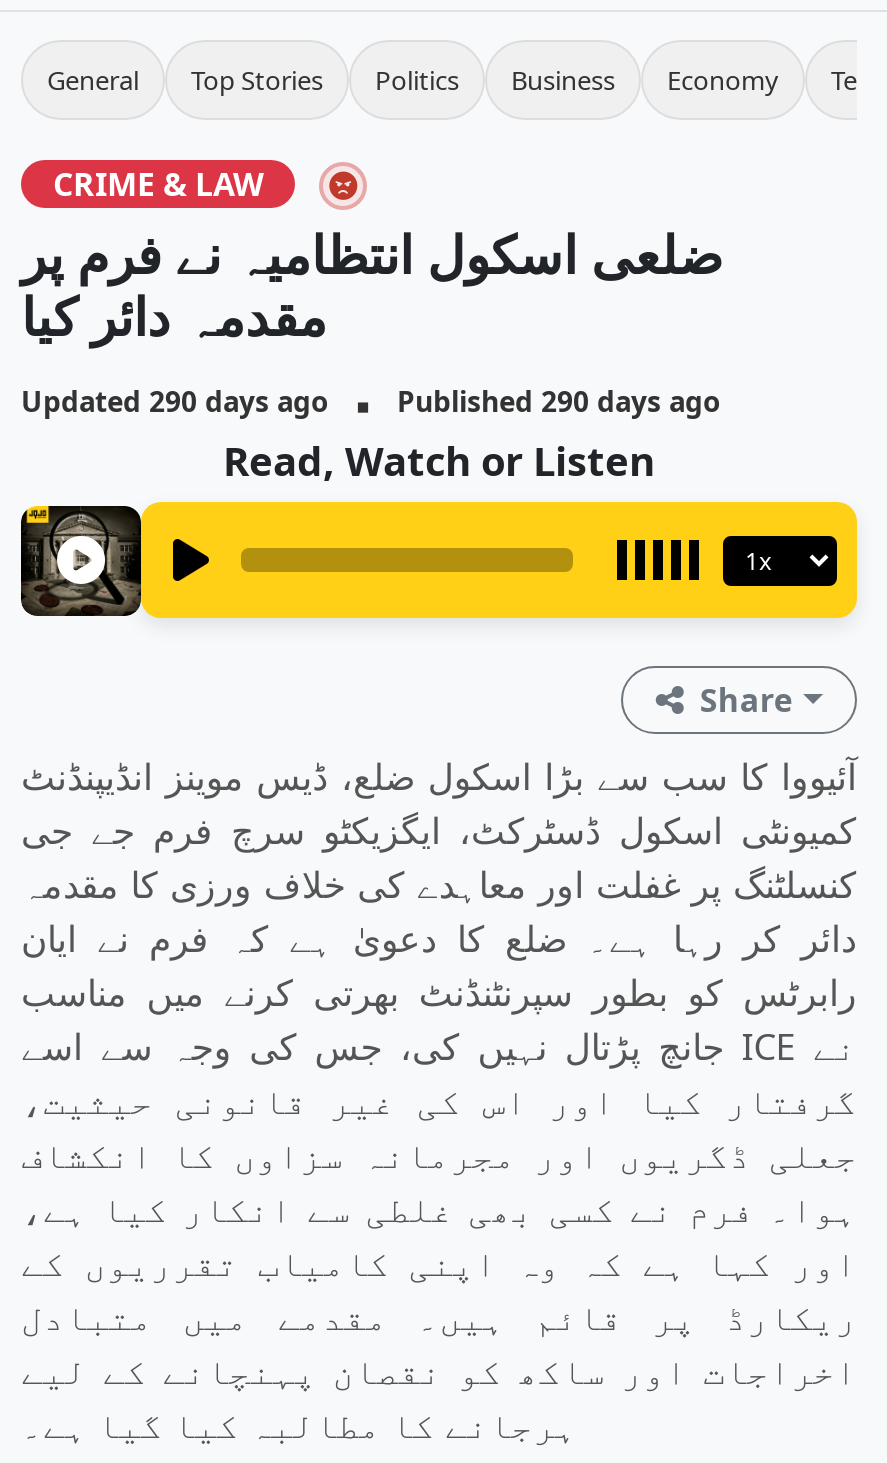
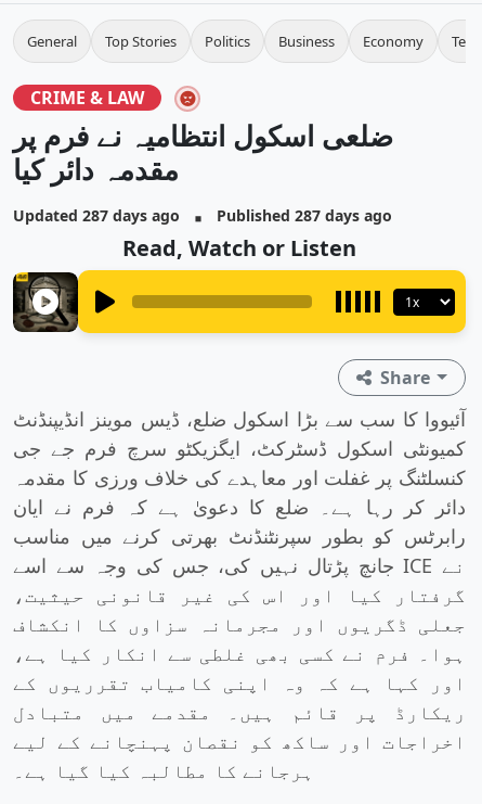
- Updated 290 days ago
+ Updated 287 days ago

- Published 290 days ago
+ Published 287 days ago
